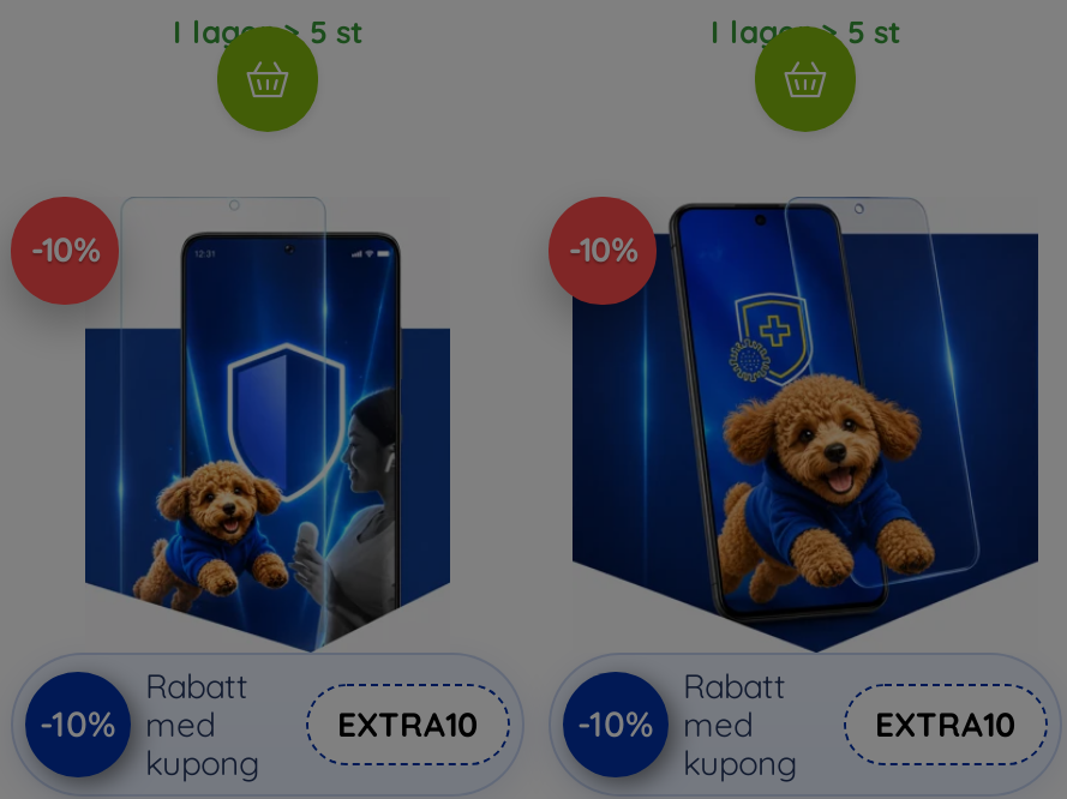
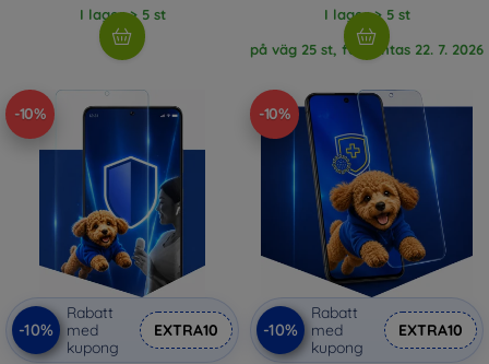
+ på väg 25 st, förväntas 22. 7. 2026
